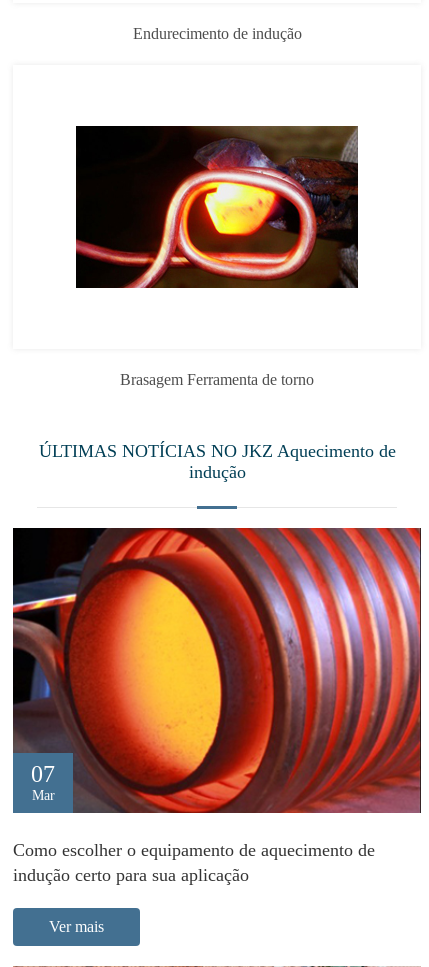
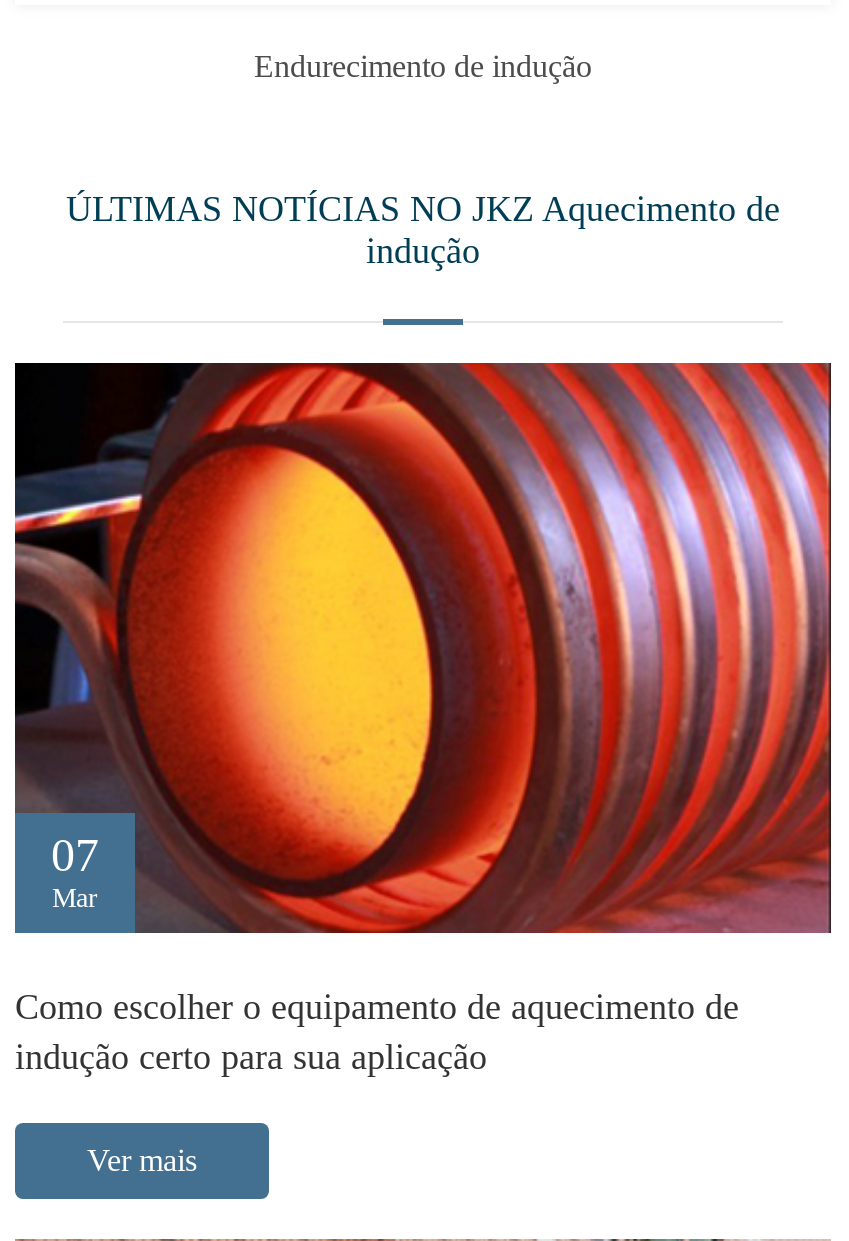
- [image]

- Brasagem Ferramenta de torno
